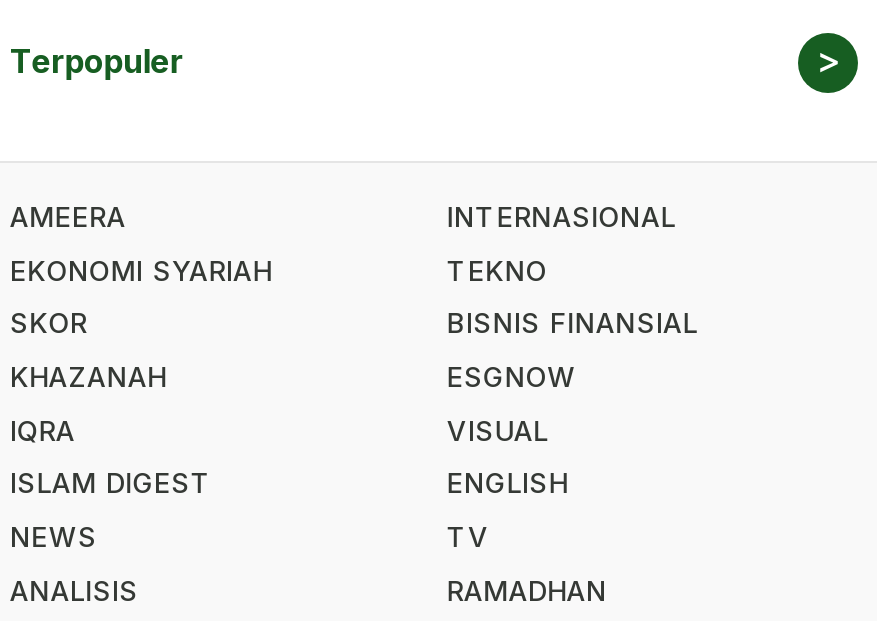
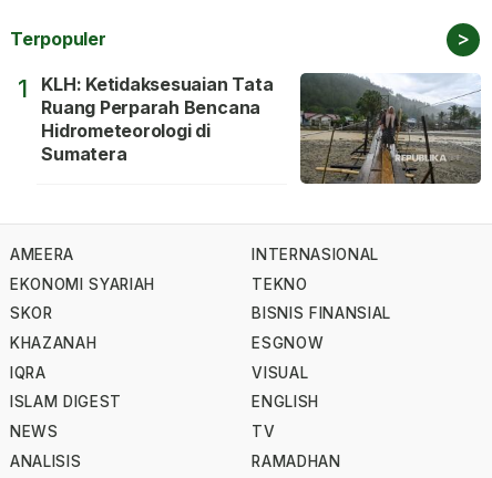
+ [image]
+ 1
+ KLH: Ketidaksesuaian Tata
+ Ruang Perparah Bencana
+ Hidrometeorologi di
+ Sumatera
